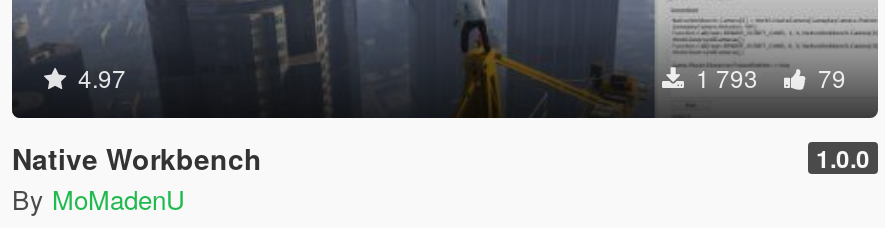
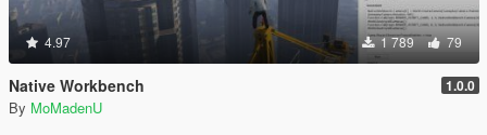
- 1 793 79
+ 1 789 79
